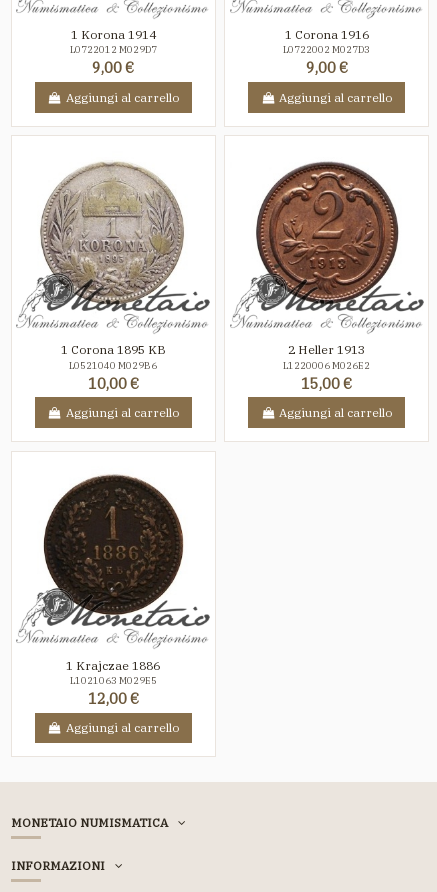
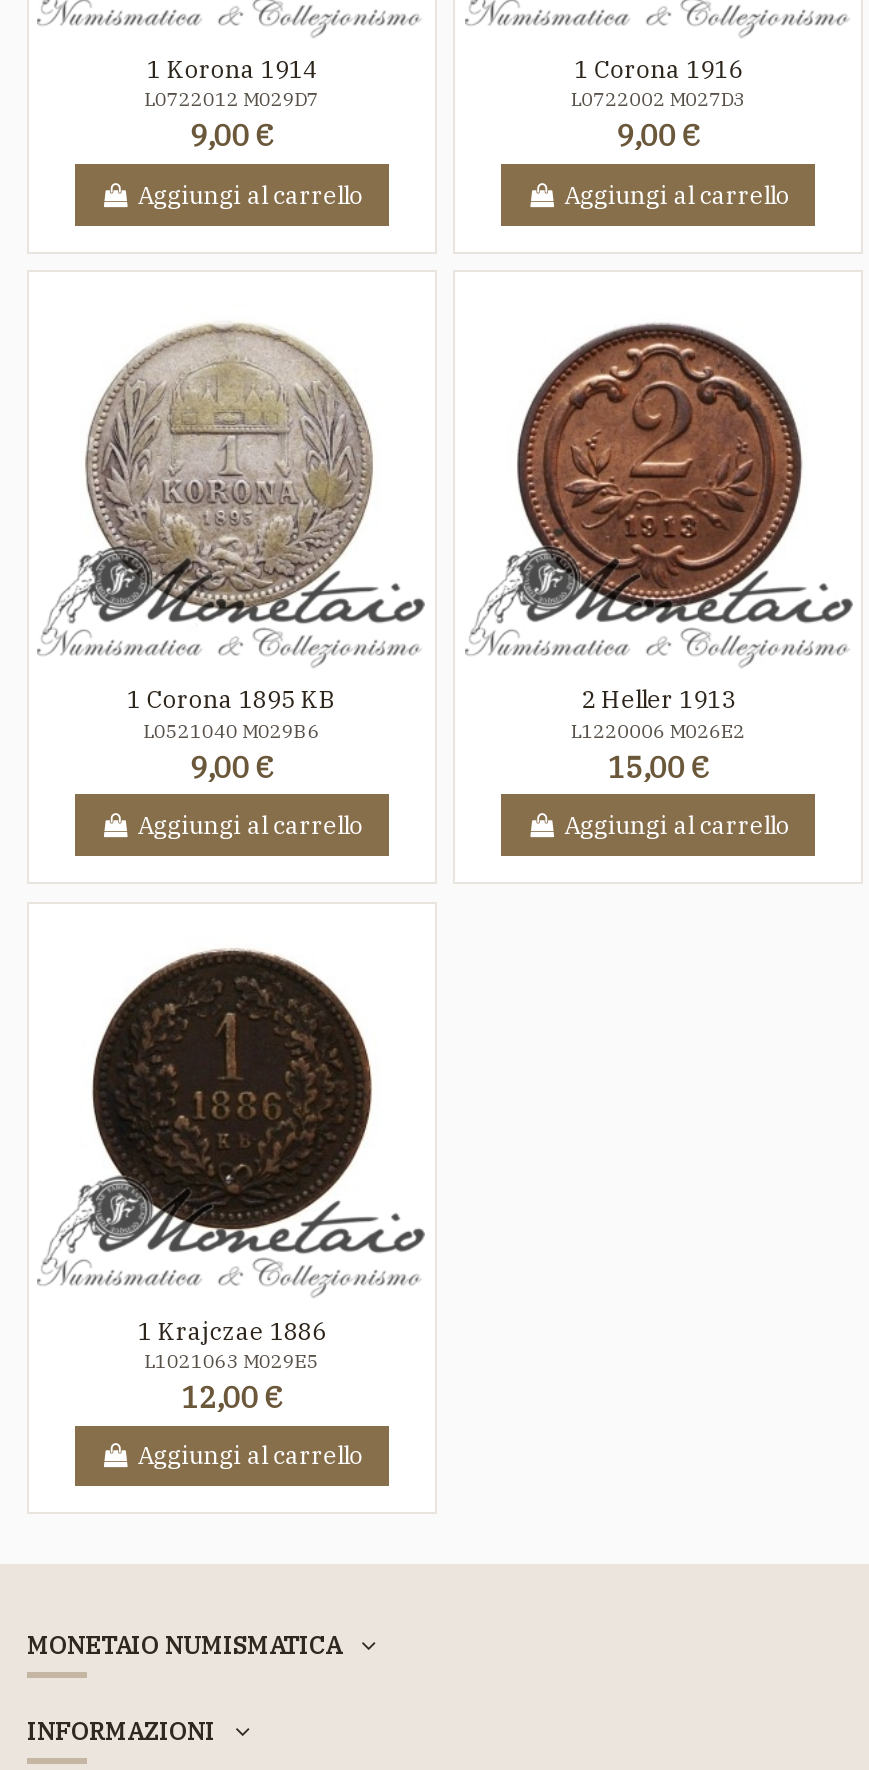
- 10,00 €
+ 9,00 €
